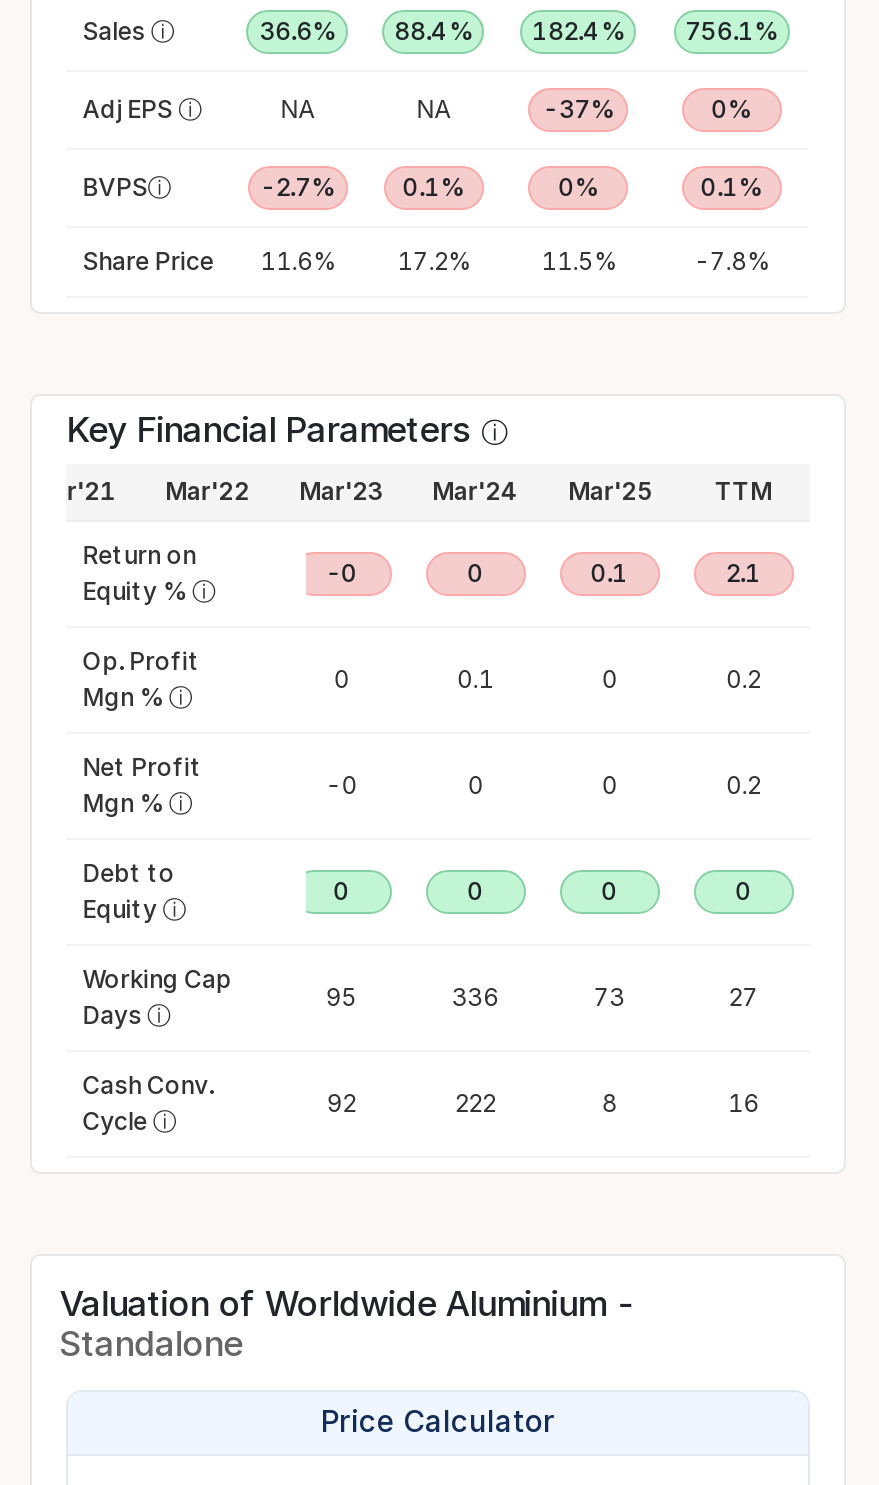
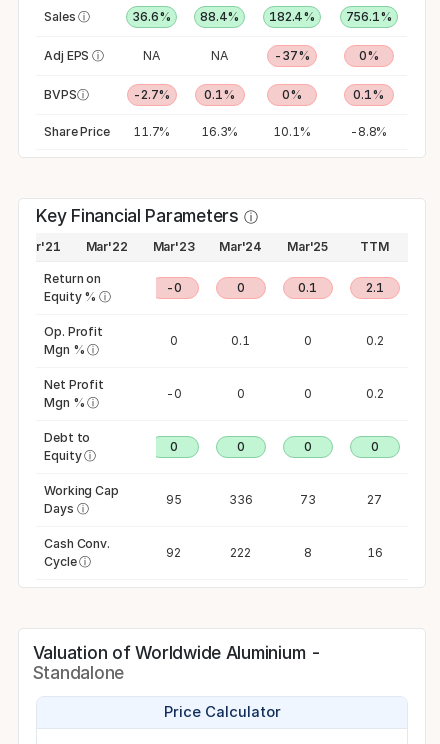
- Share Price 11.6%
+ Share Price 11.7%

- 17.2%
+ 16.3%

- 11.5%
+ 10.1%

- -7.8%
+ -8.8%
